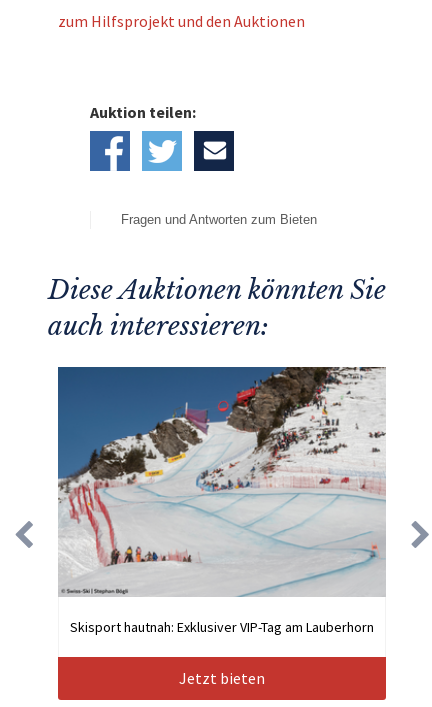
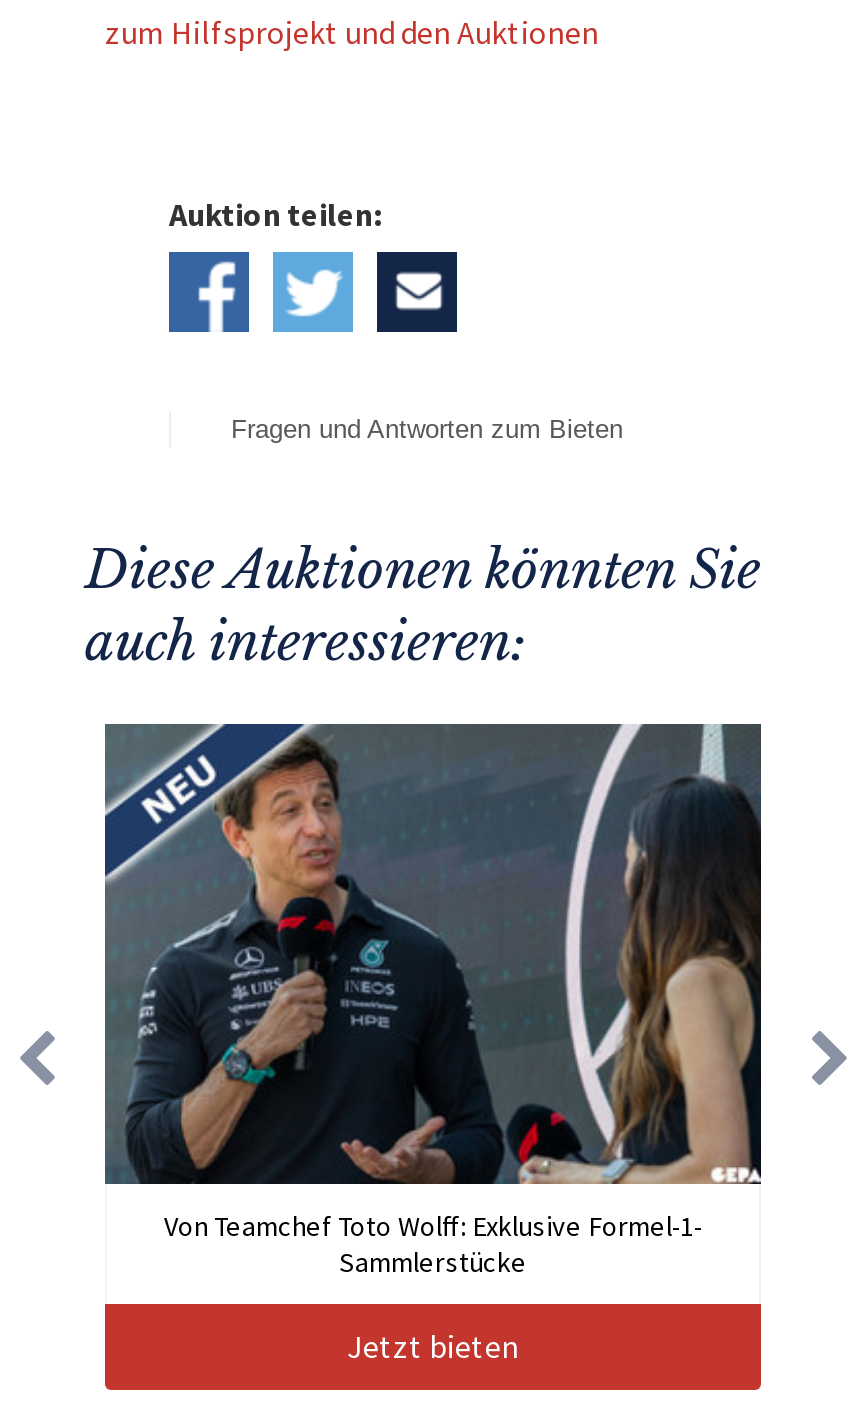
- [image]
- Skisport hautnah: Exklusiver VIP-Tag am Lauberhorn
+ [image]
+ Von Teamchef Toto Wolff: Exklusive Formel-1-
+ Sammlerstücke
